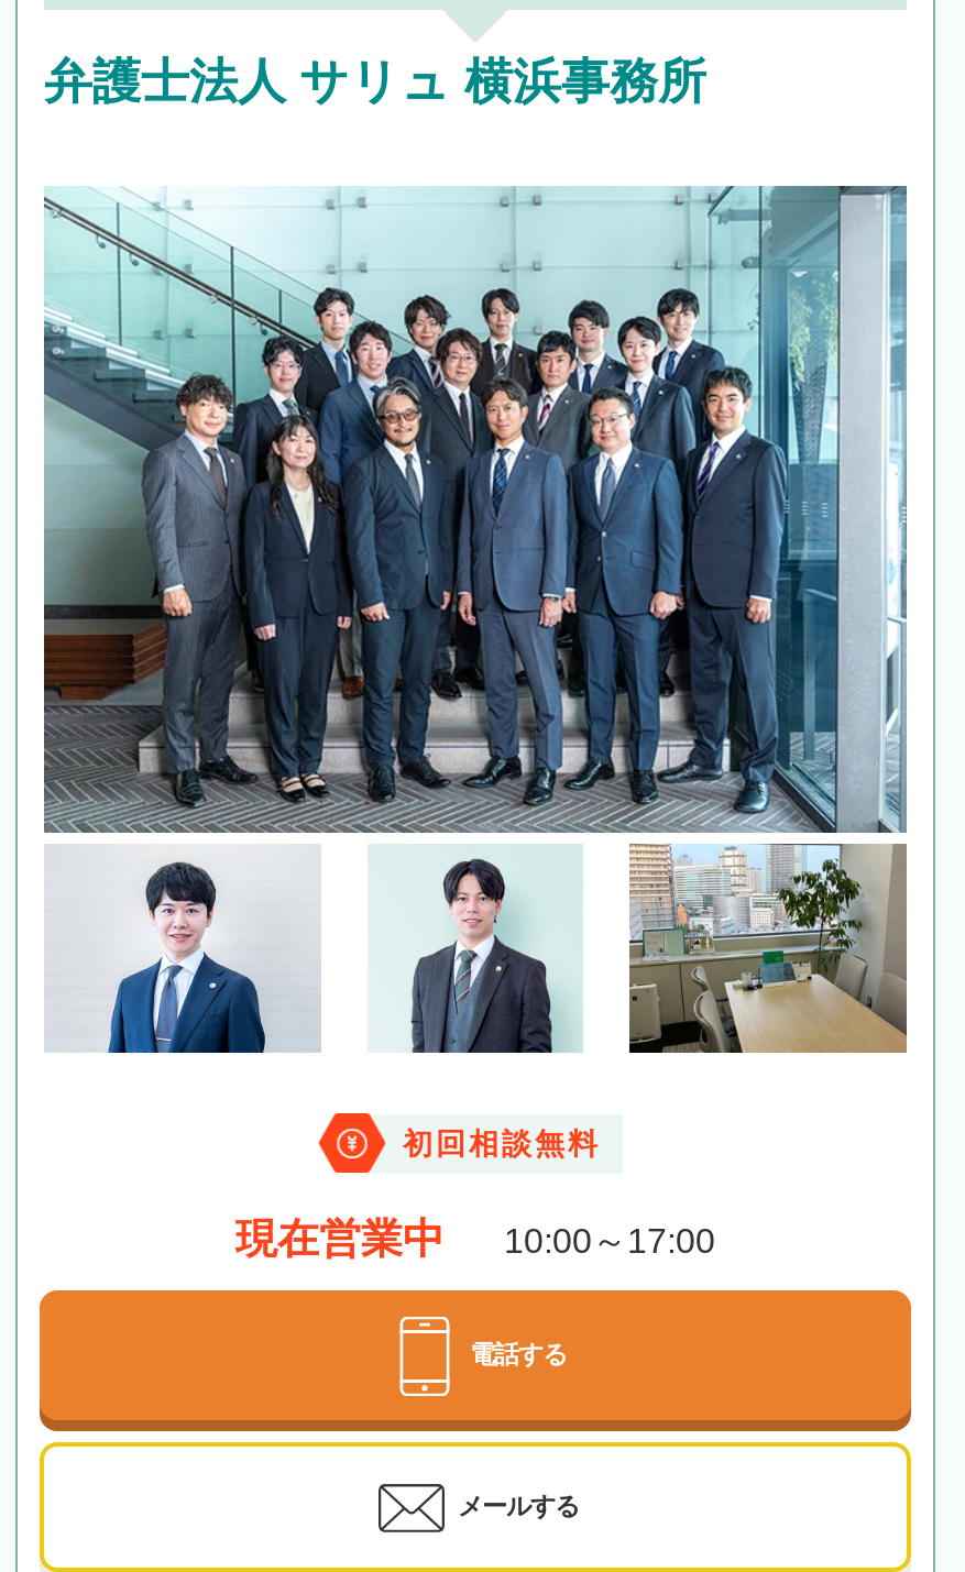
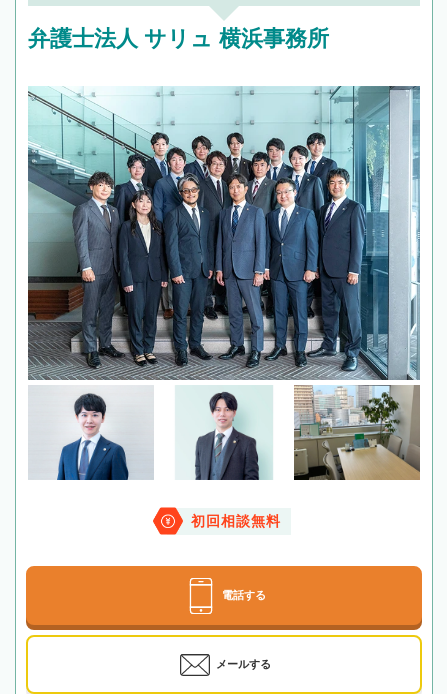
- 現在営業中
- 10:00～17:00
